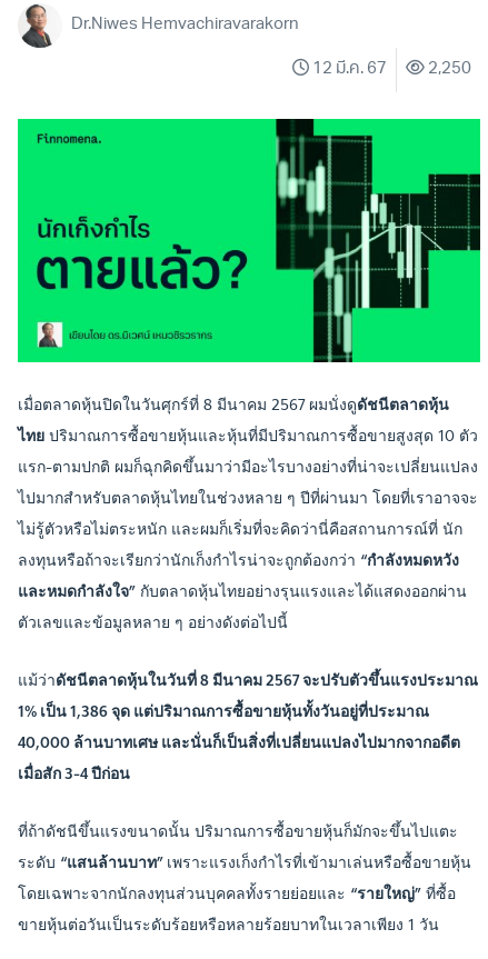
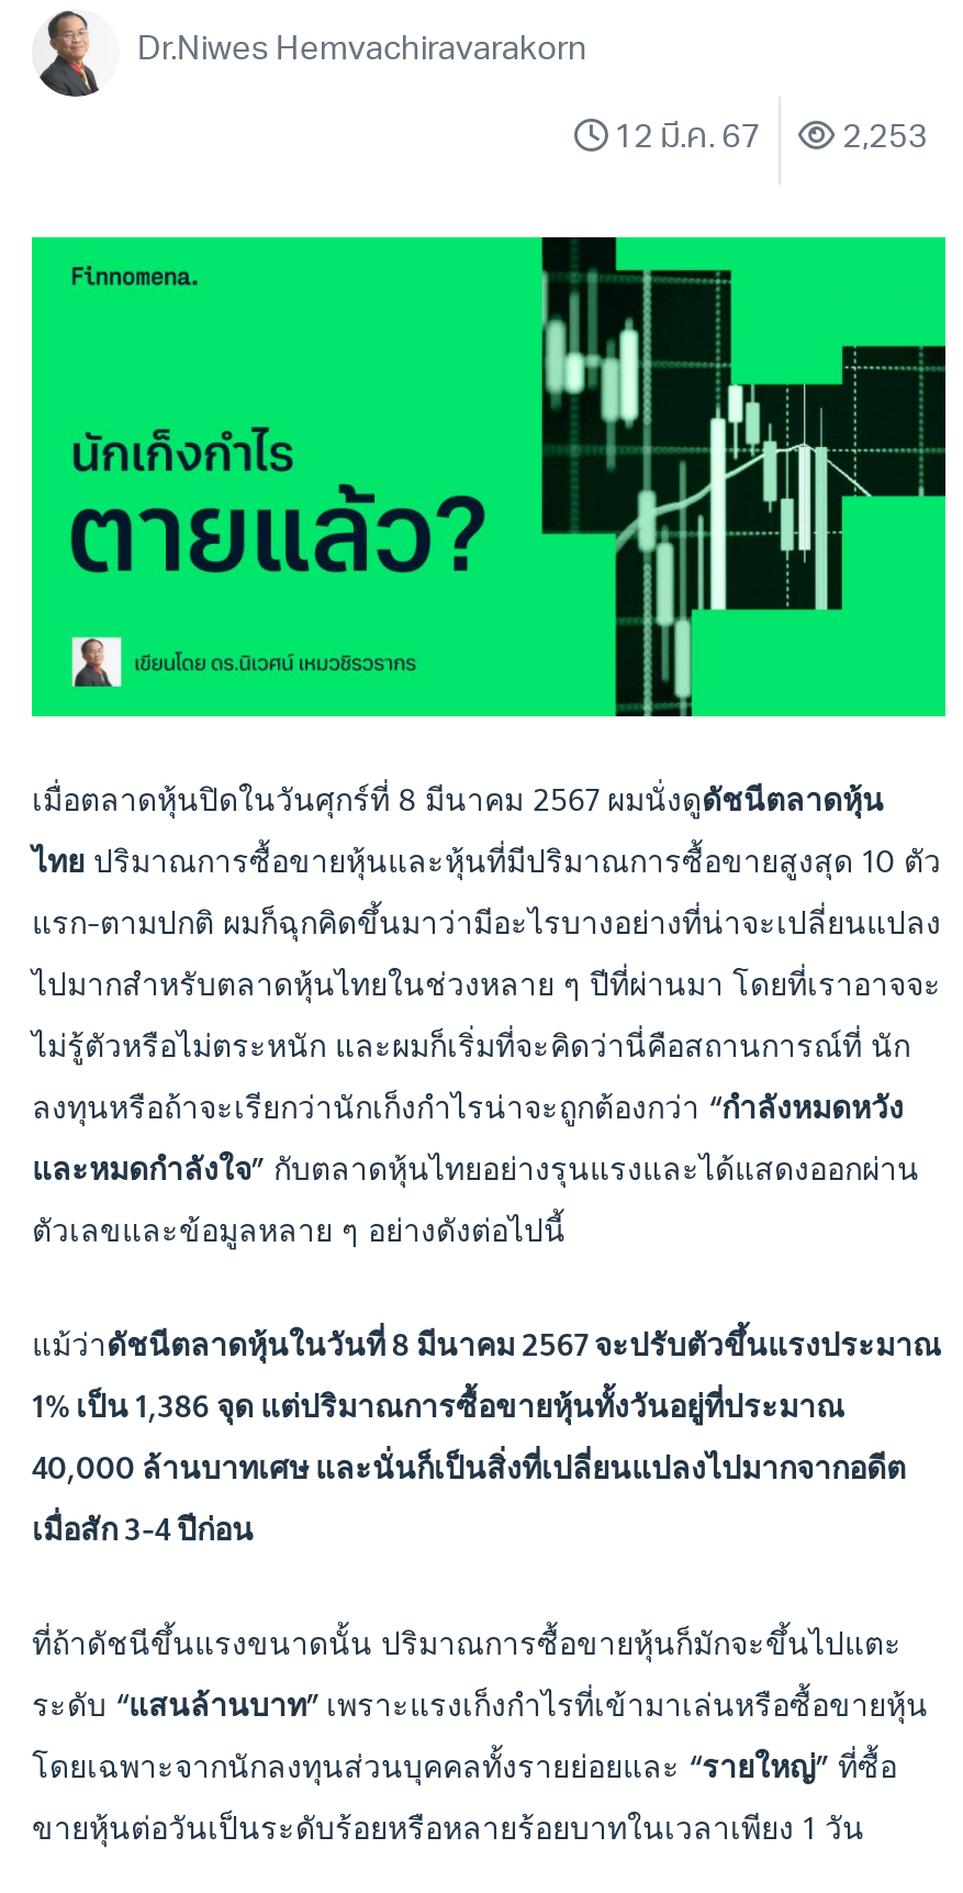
- 2,250
+ 2,253
